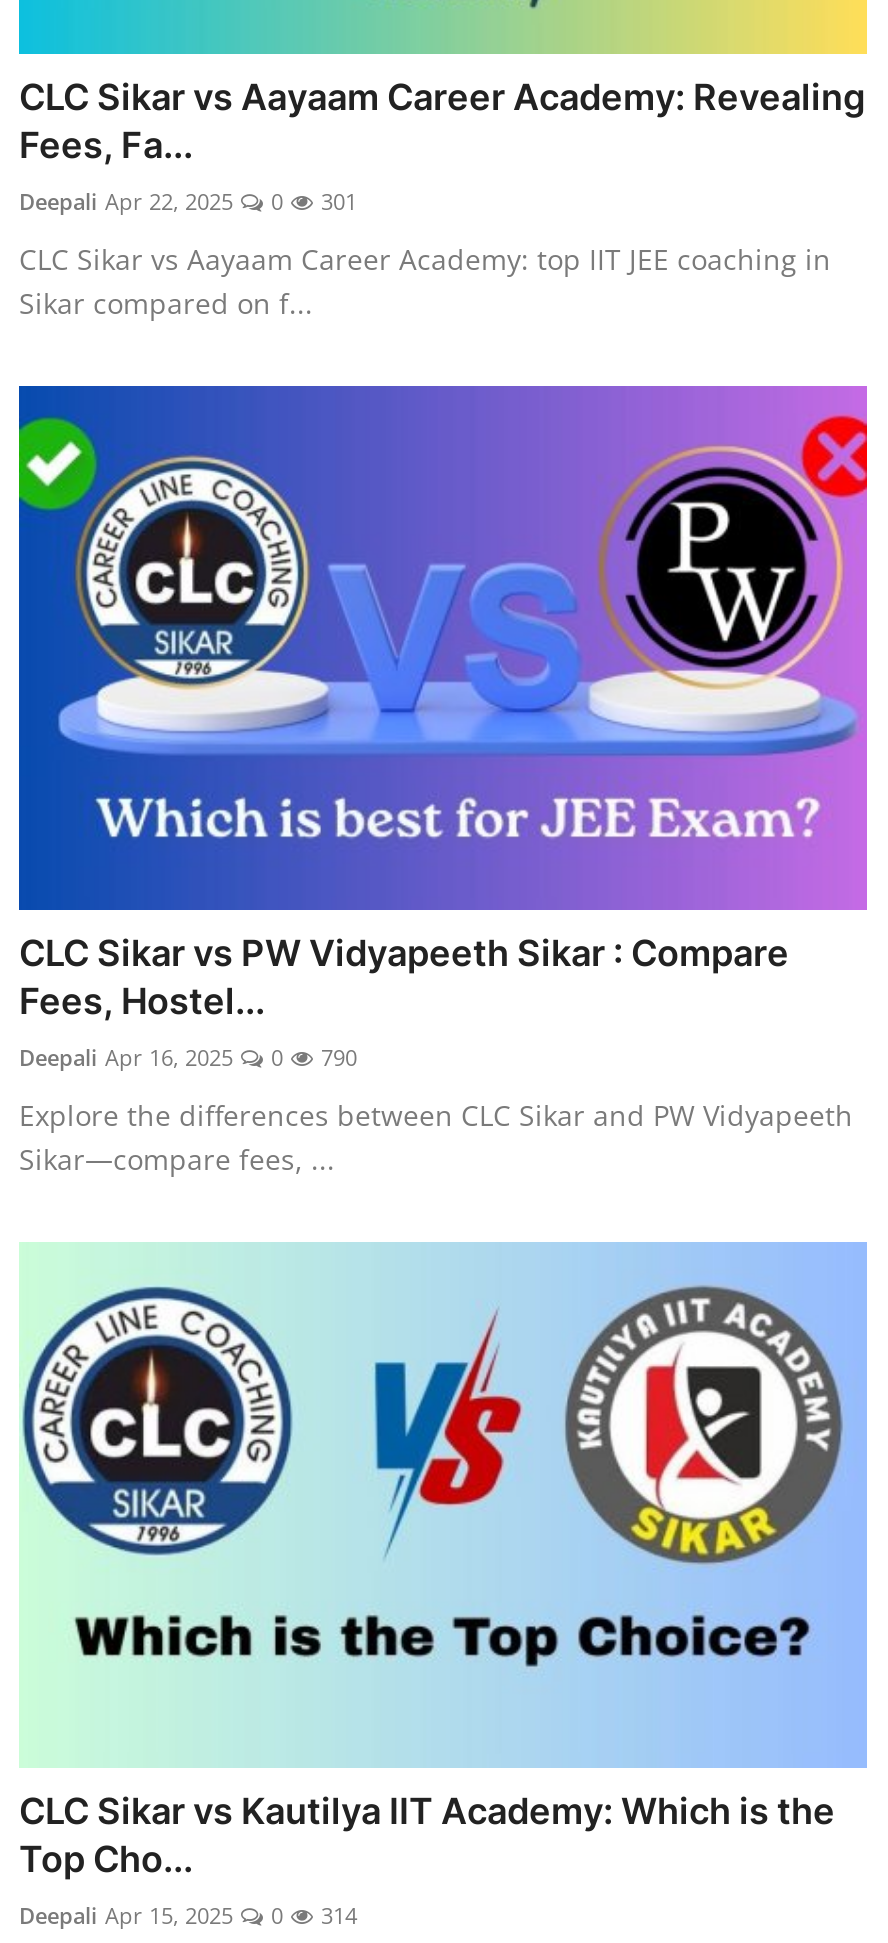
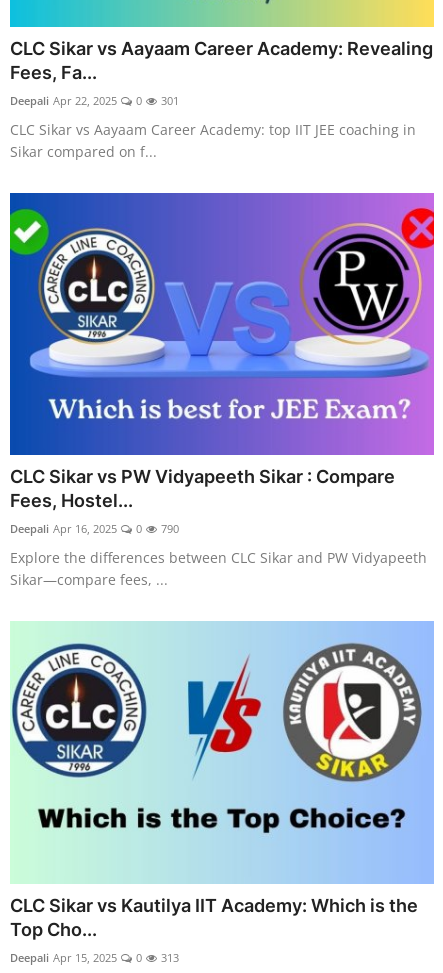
- Deepali Apr 15, 2025 0 314
+ Deepali Apr 15, 2025 0 313
